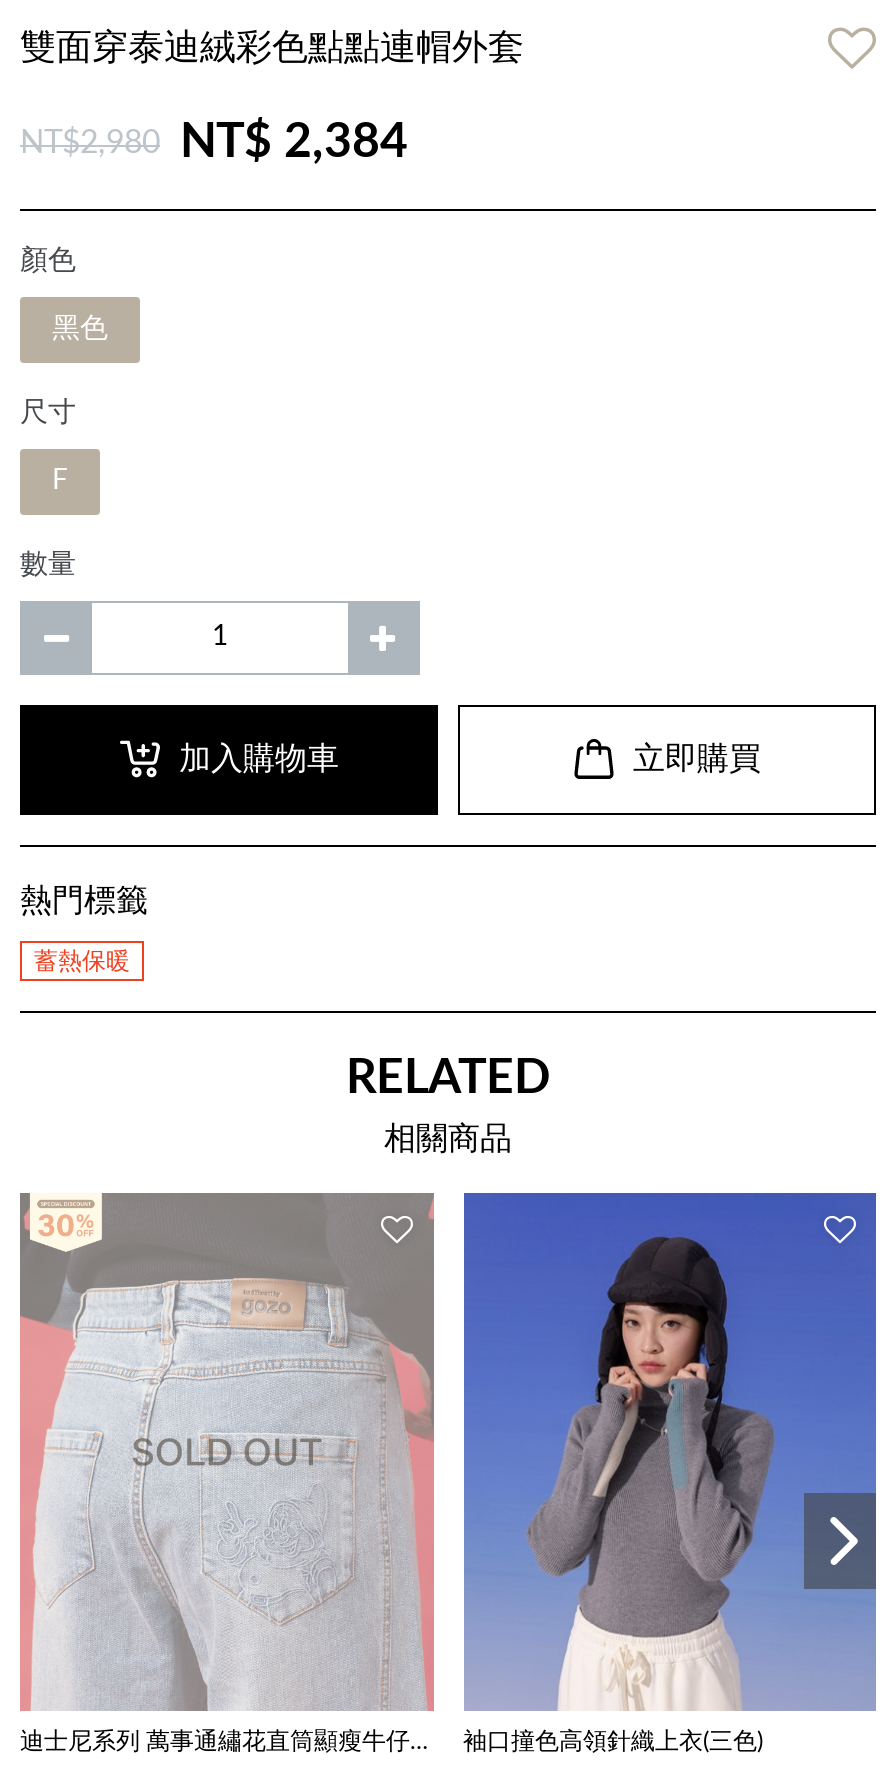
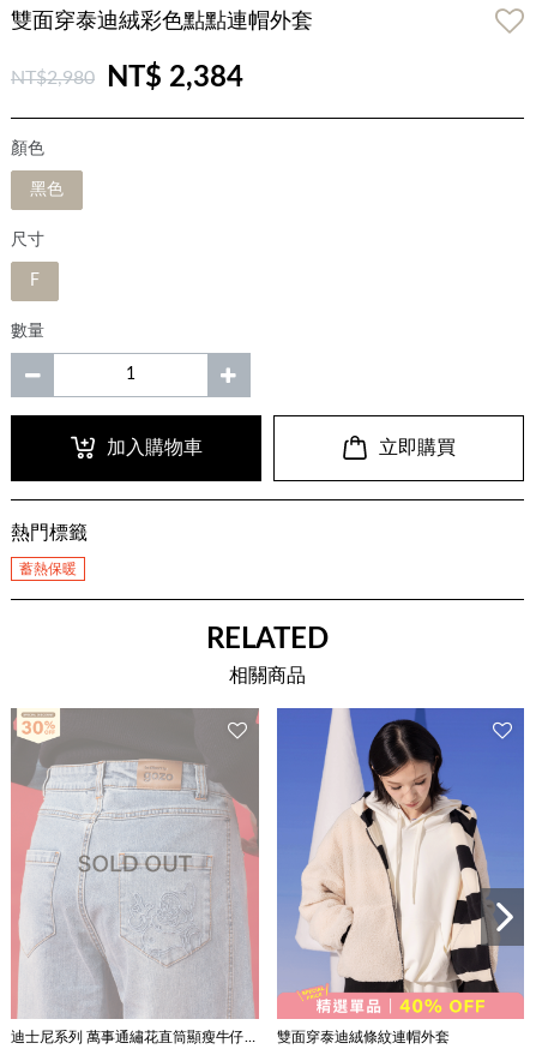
- [image]
- 袖口撞色高領針織上衣(三色)
+ [image]
+ 雙面穿泰迪絨條紋連帽外套
